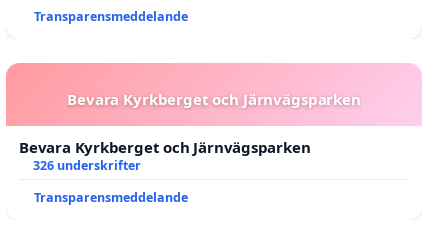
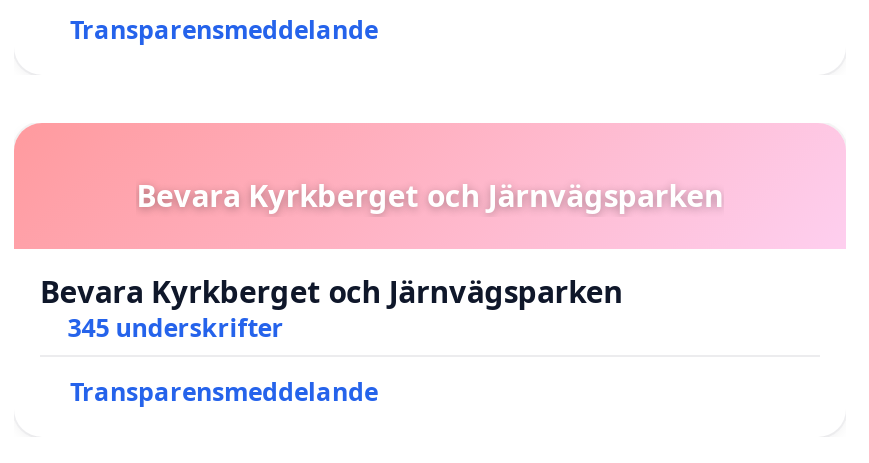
- 326 underskrifter
+ 345 underskrifter
